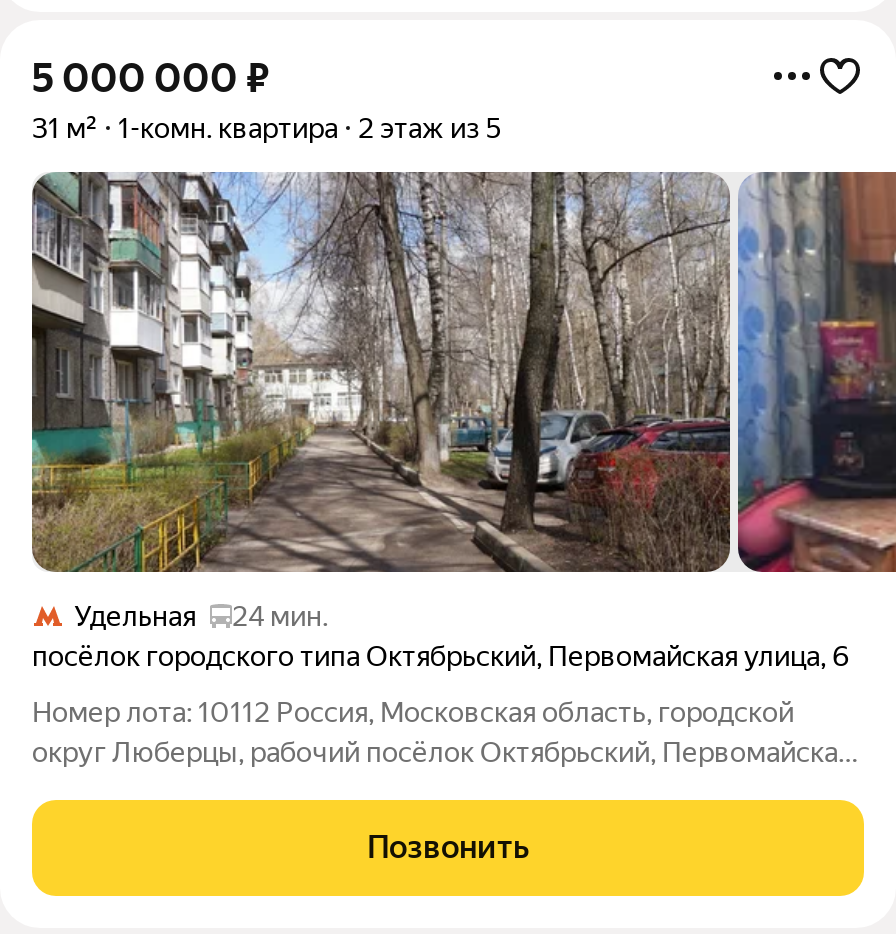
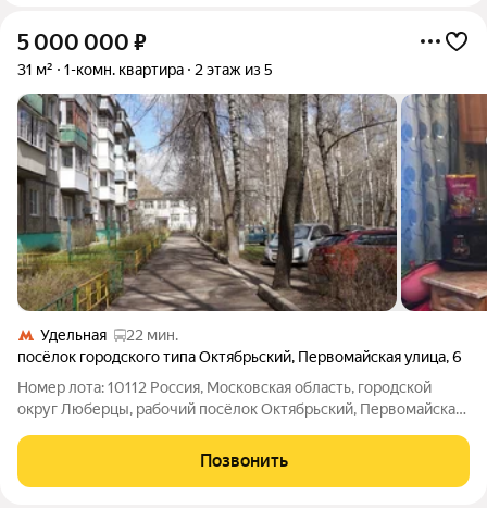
- Удельная 24 мин.
+ Удельная 22 мин.
